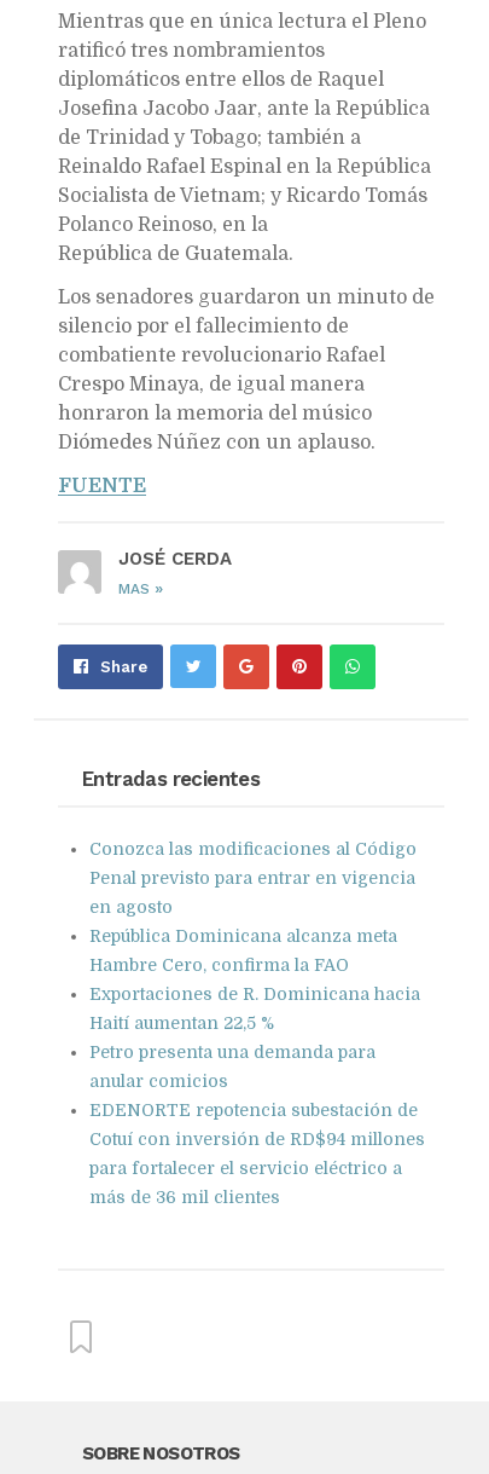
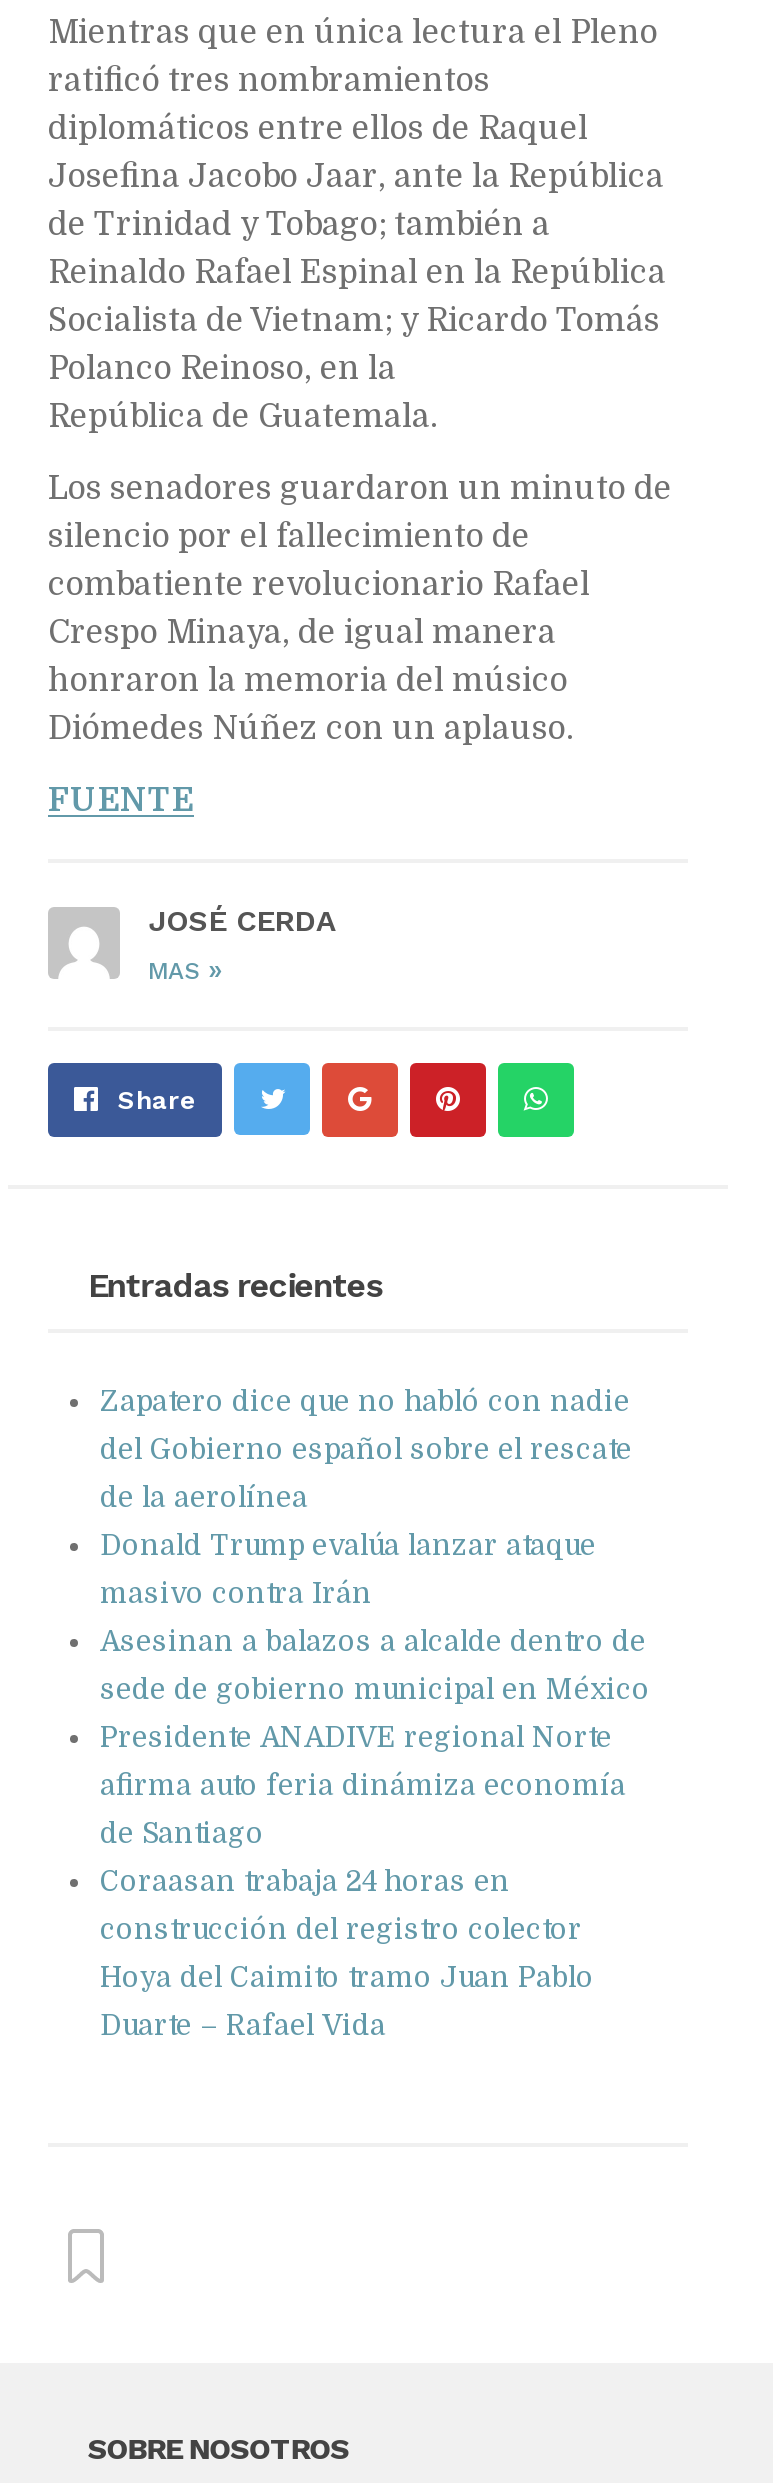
- Conozca las modificaciones al Código
- Penal previsto para entrar en vigencia
- en agosto
- República Dominicana alcanza meta
- Hambre Cero, confirma la FAO
- Exportaciones de R. Dominicana hacia
- Haití aumentan 22,5 %
- Petro presenta una demanda para
- anular comicios
- EDENORTE repotencia subestación de
- Cotuí con inversión de RD$94 millones
- para fortalecer el servicio eléctrico a
- más de 36 mil clientes
+ Zapatero dice que no habló con nadie
+ del Gobierno español sobre el rescate
+ de la aerolínea
+ Donald Trump evalúa lanzar ataque
+ masivo contra Irán
+ Asesinan a balazos a alcalde dentro de
+ sede de gobierno municipal en México
+ Presidente ANADIVE regional Norte
+ afirma auto feria dinámiza economía
+ de Santiago
+ Coraasan trabaja 24 horas en
+ construcción del registro colector
+ Hoya del Caimito tramo Juan Pablo
+ Duarte – Rafael Vida
